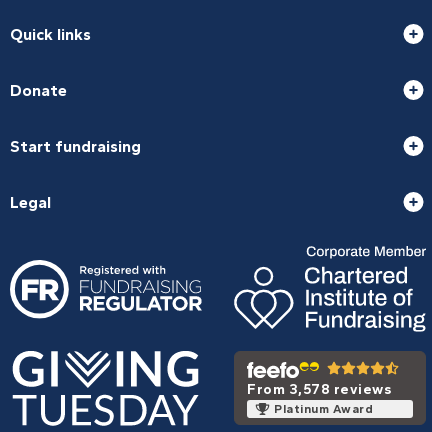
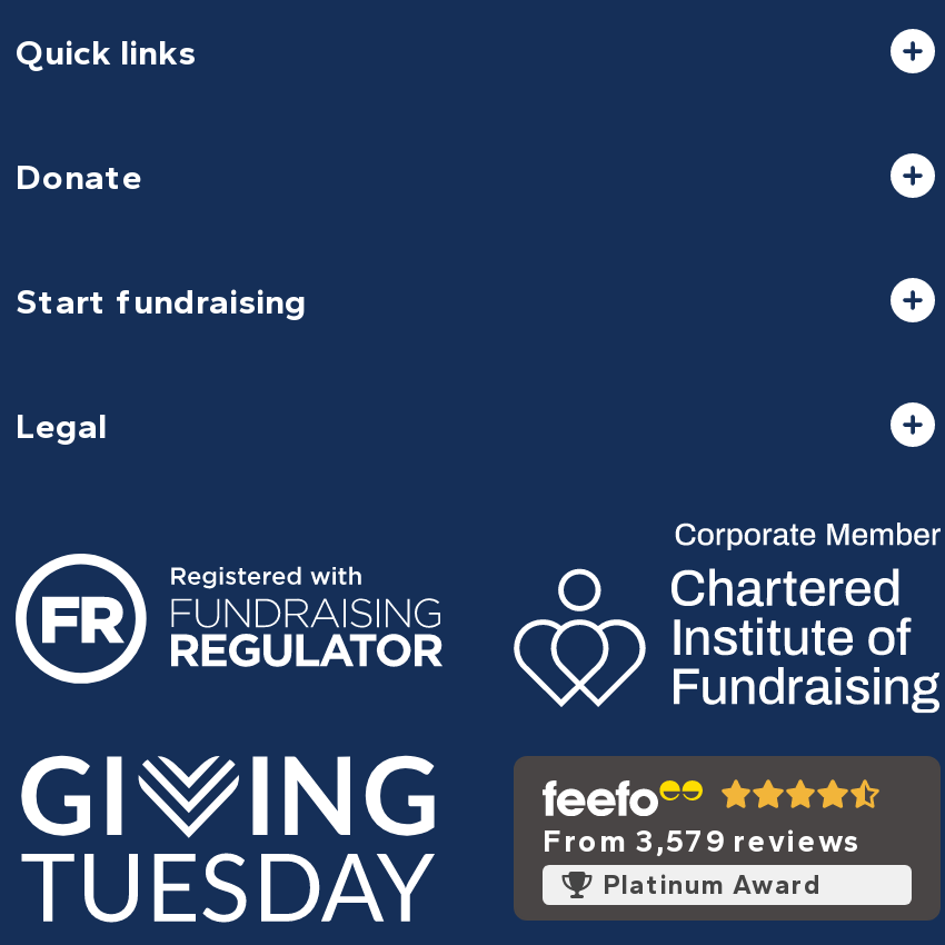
- From 3,578 reviews
+ From 3,579 reviews
